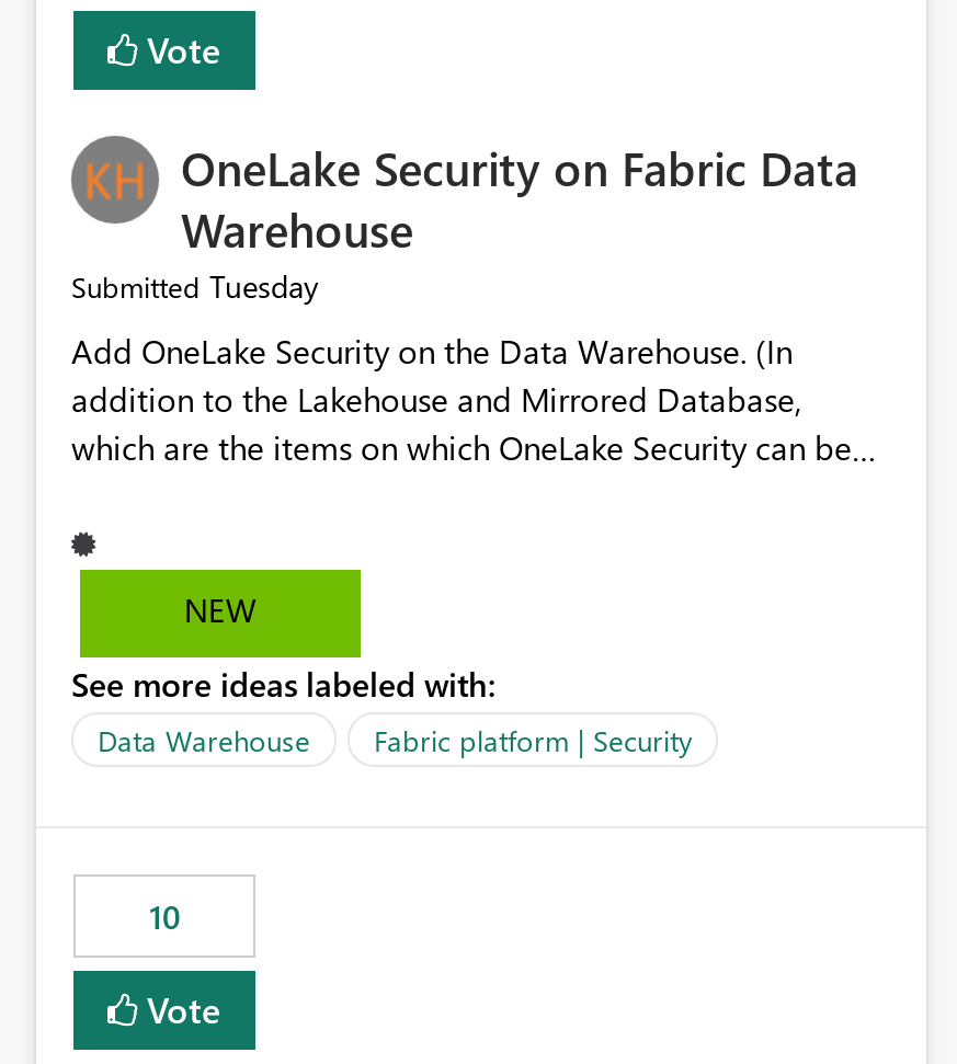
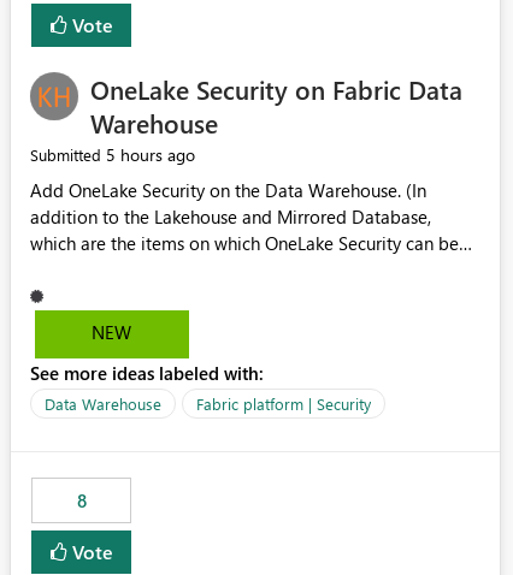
- Submitted Tuesday
+ Submitted 5 hours ago

- 10
+ 8
